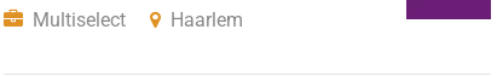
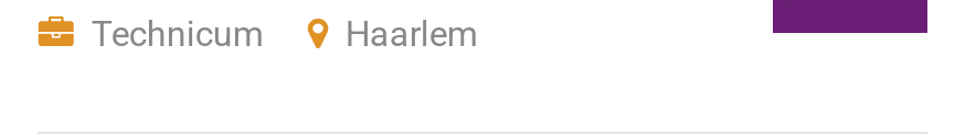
- Multiselect
+ Technicum
